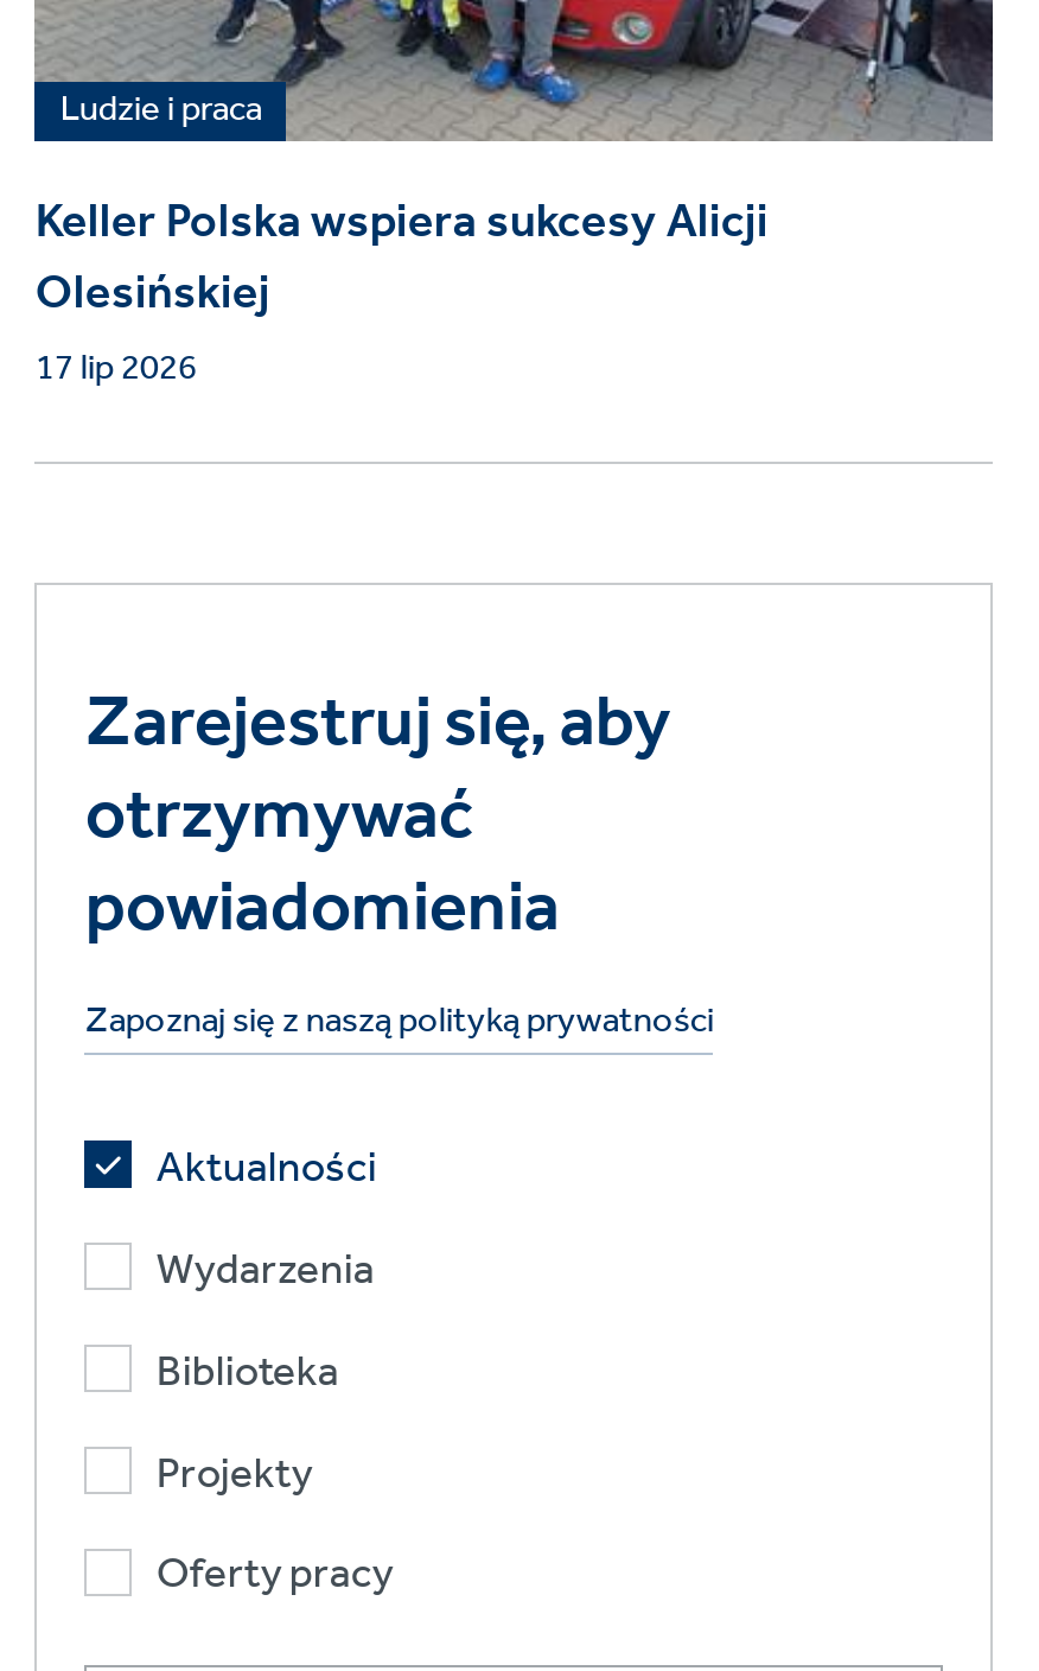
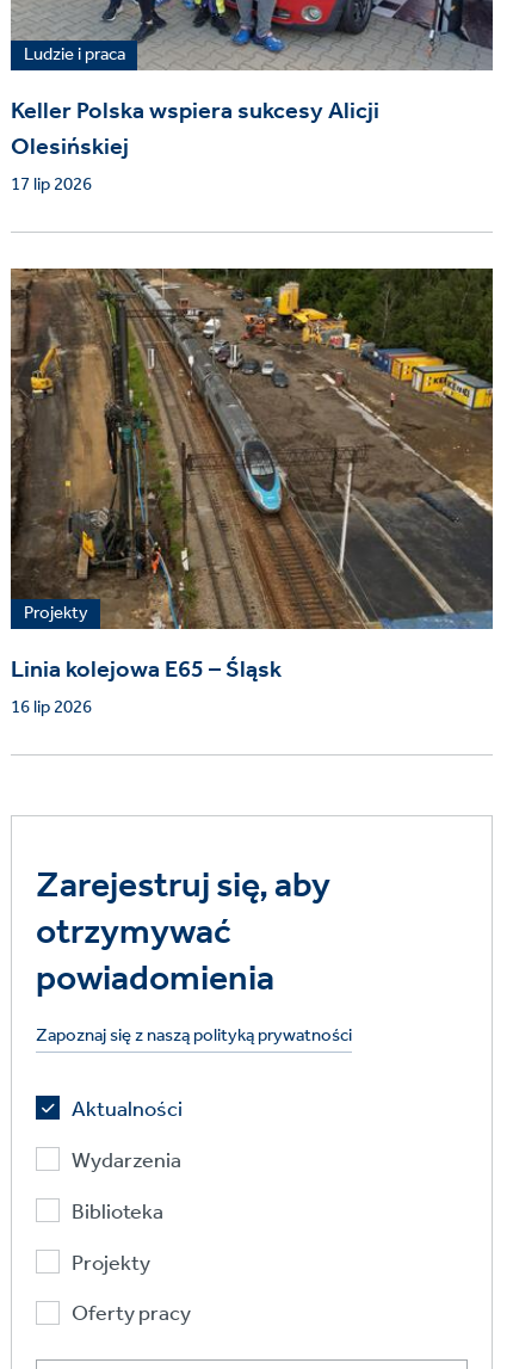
+ [image]
+ Projekty
+ Linia kolejowa E65 – Śląsk
+ 16 lip 2026
